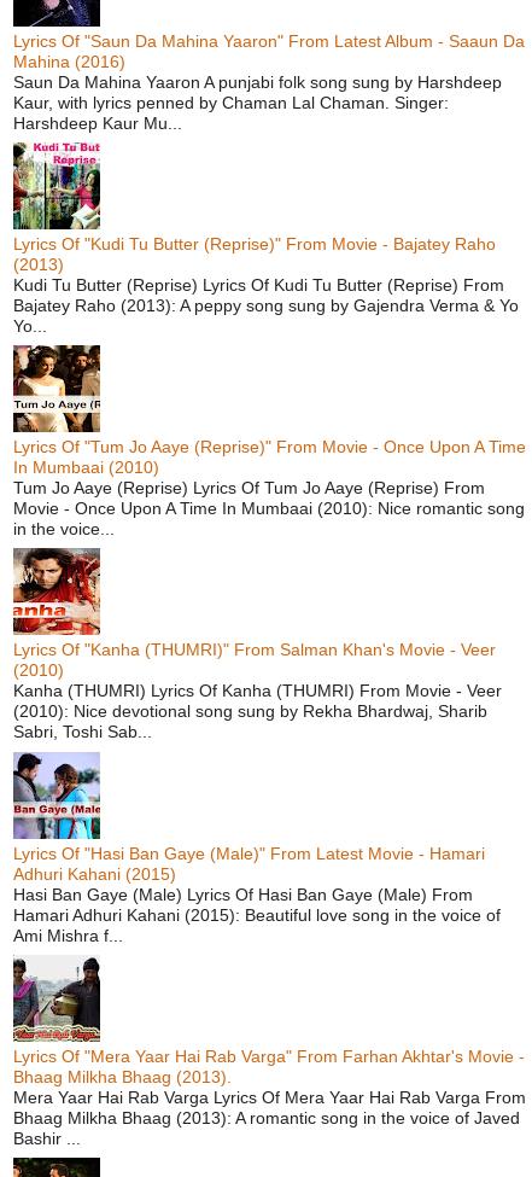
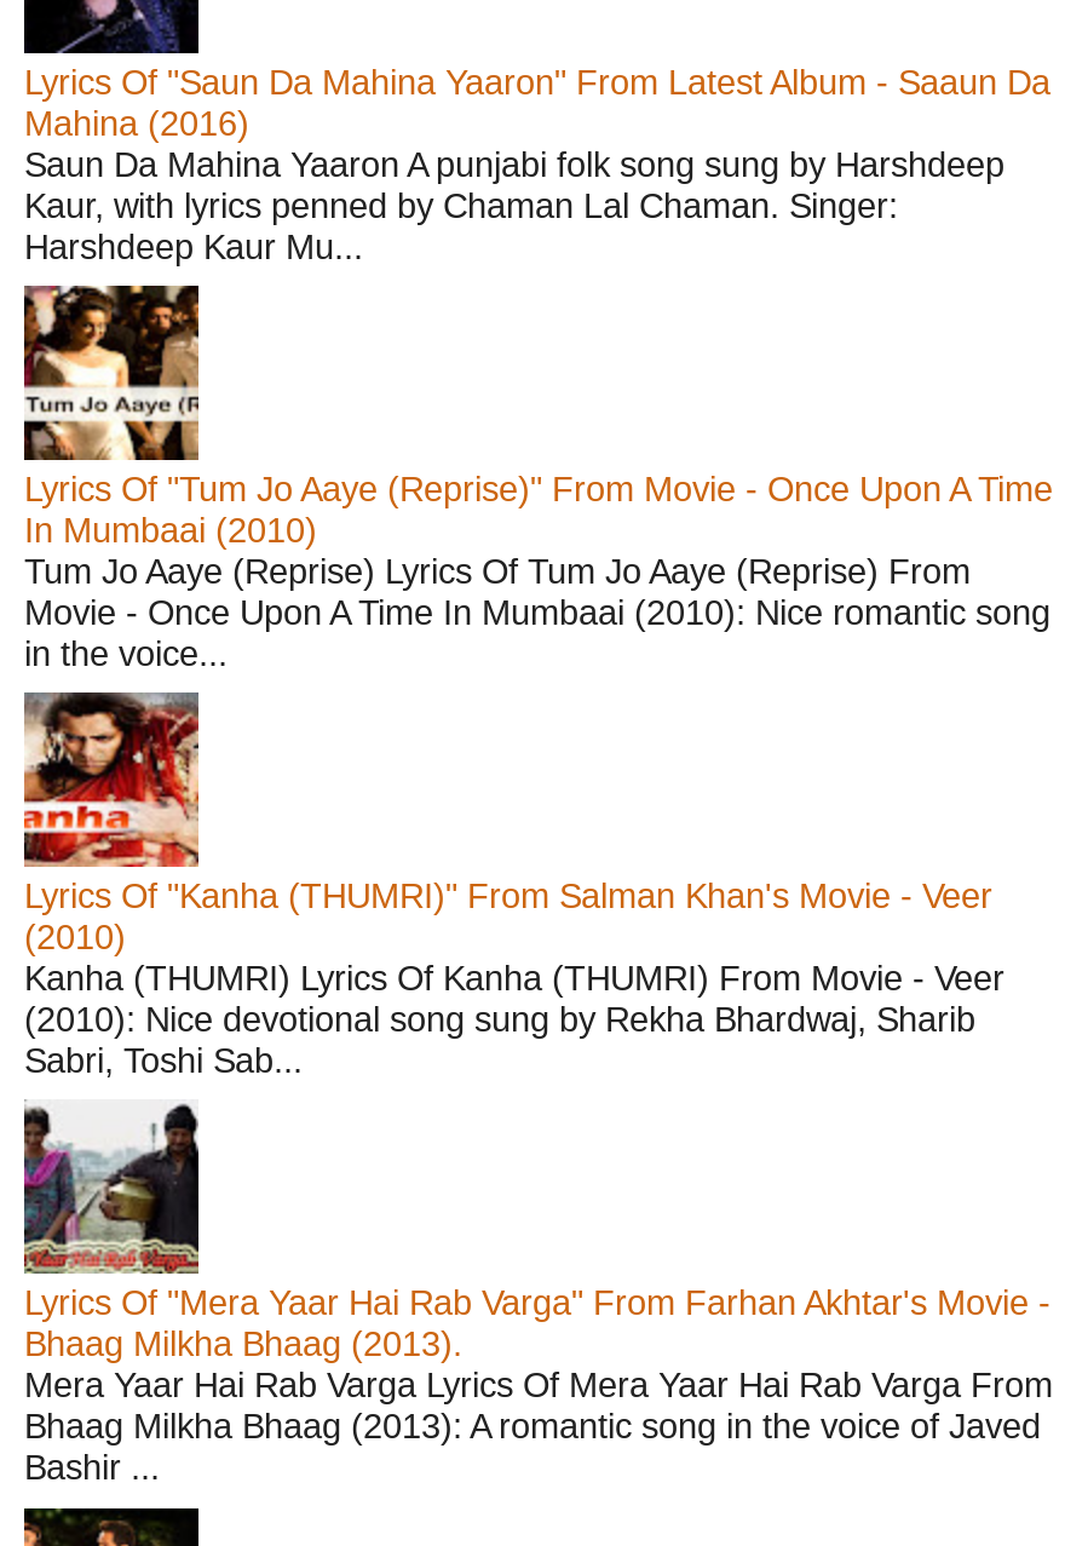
- [image]
- Lyrics Of "Kudi Tu Butter (Reprise)" From Movie - Bajatey Raho
- (2013)
- Kudi Tu Butter (Reprise) Lyrics Of Kudi Tu Butter (Reprise) From
- Bajatey Raho (2013): A peppy song sung by Gajendra Verma & Yo
- Yo...

- [image]
- Lyrics Of "Hasi Ban Gaye (Male)" From Latest Movie - Hamari
- Adhuri Kahani (2015)
- Hasi Ban Gaye (Male) Lyrics Of Hasi Ban Gaye (Male) From
- Hamari Adhuri Kahani (2015): Beautiful love song in the voice of
- Ami Mishra f...
